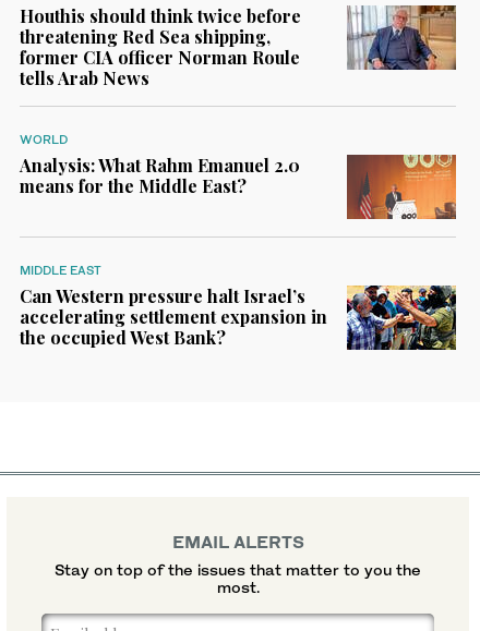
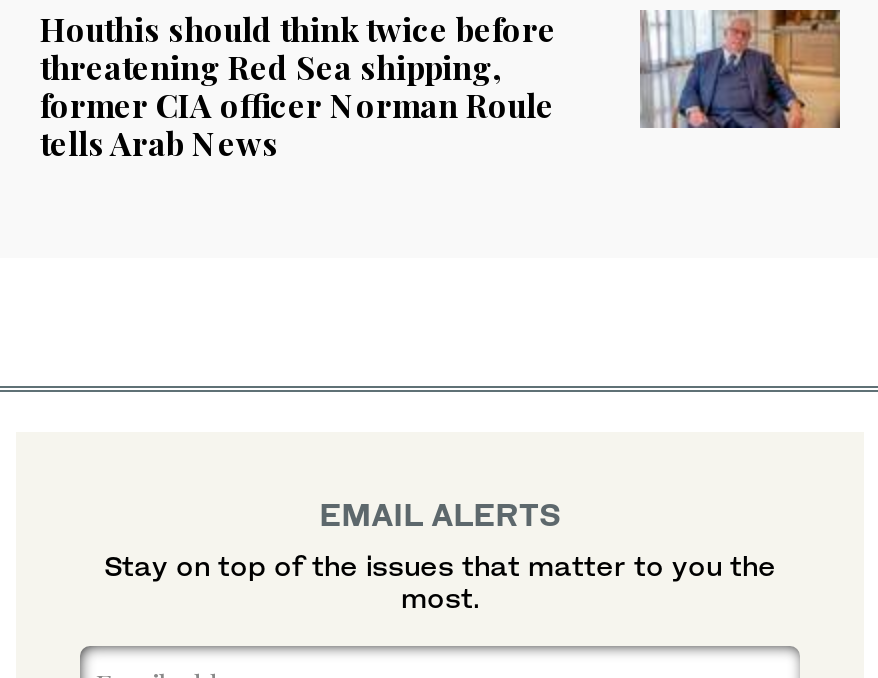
- WORLD
- Analysis: What Rahm Emanuel 2.0
- means for the Middle East?

- [image]

- [image]
- MIDDLE EAST
- Can Western pressure halt Israel’s
- accelerating settlement expansion in
- the occupied West Bank?
